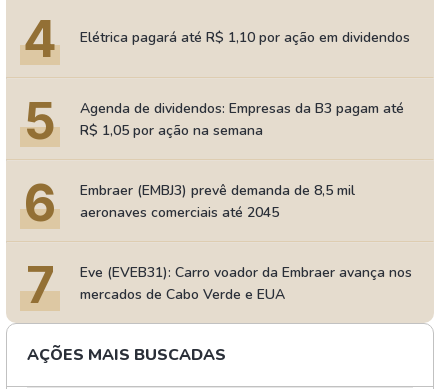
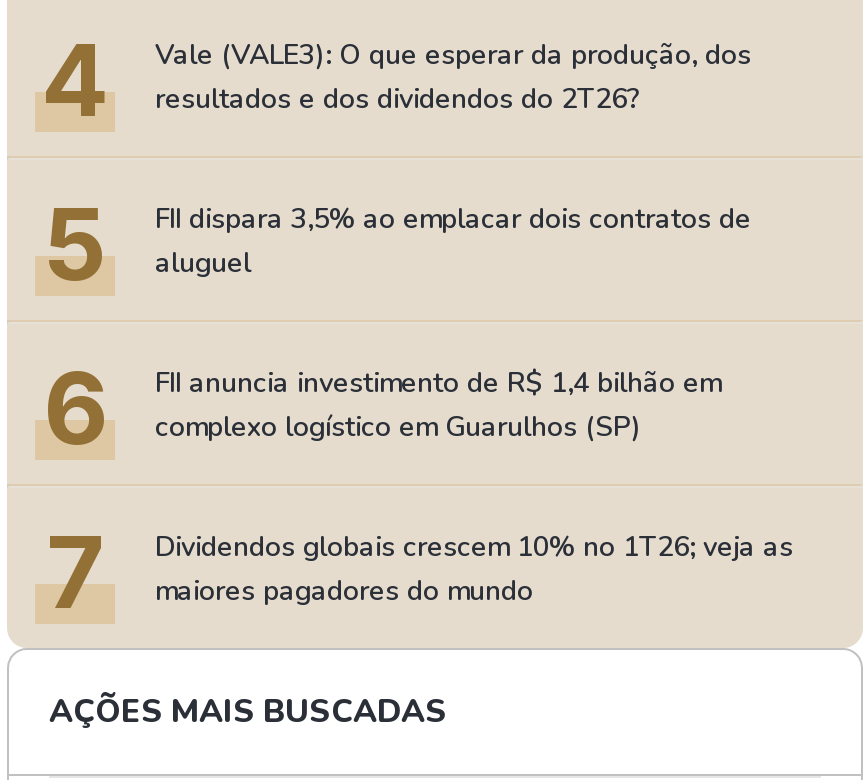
- Elétrica pagará até R$ 1,10 por ação em dividendos
+ Vale (VALE3): O que esperar da produção, dos
+ resultados e dos dividendos do 2T26?

- Agenda de dividendos: Empresas da B3 pagam até
- R$ 1,05 por ação na semana
+ FII dispara 3,5% ao emplacar dois contratos de
+ aluguel

- Embraer (EMBJ3) prevê demanda de 8,5 mil
- aeronaves comerciais até 2045
+ FII anuncia investimento de R$ 1,4 bilhão em
+ complexo logístico em Guarulhos (SP)

- Eve (EVEB31): Carro voador da Embraer avança nos
- mercados de Cabo Verde e EUA
+ Dividendos globais crescem 10% no 1T26; veja as
+ maiores pagadores do mundo
